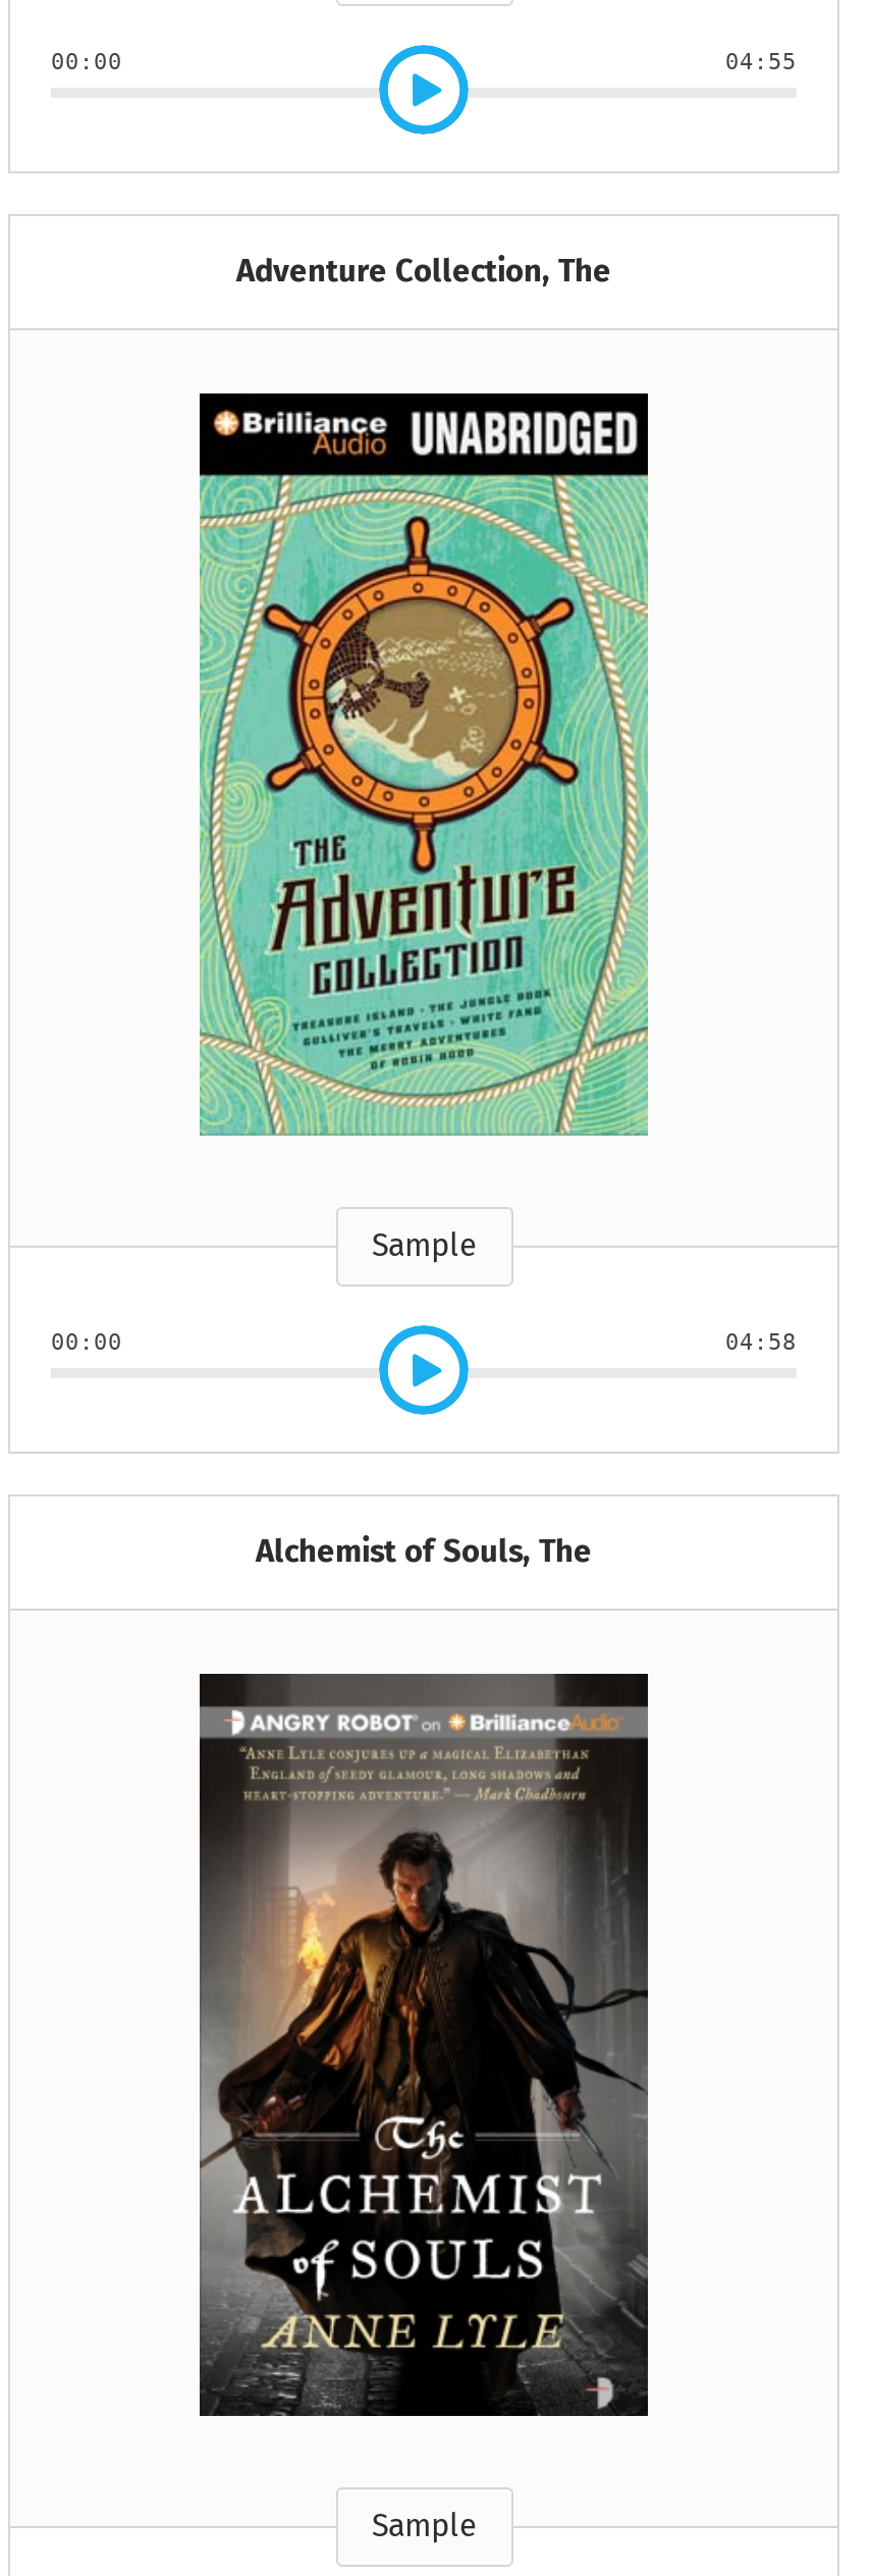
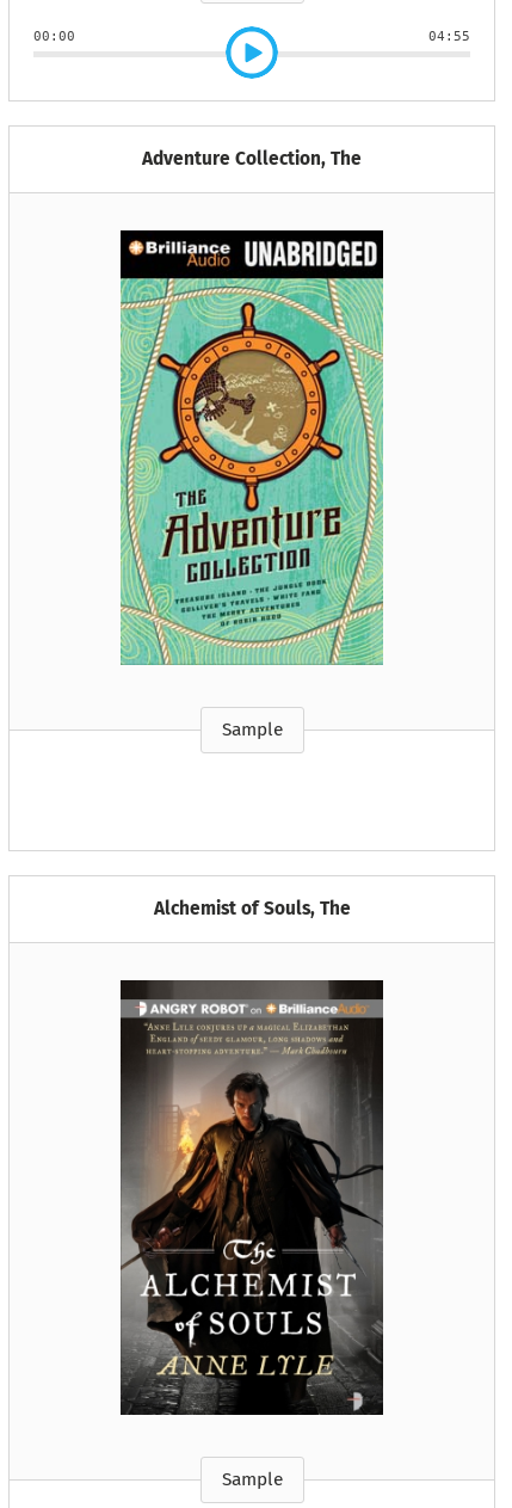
- [image]
- 00:00
- 04:58
